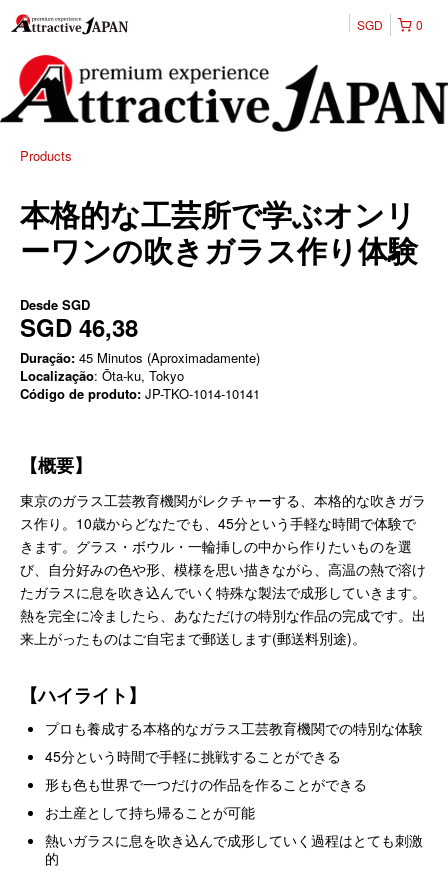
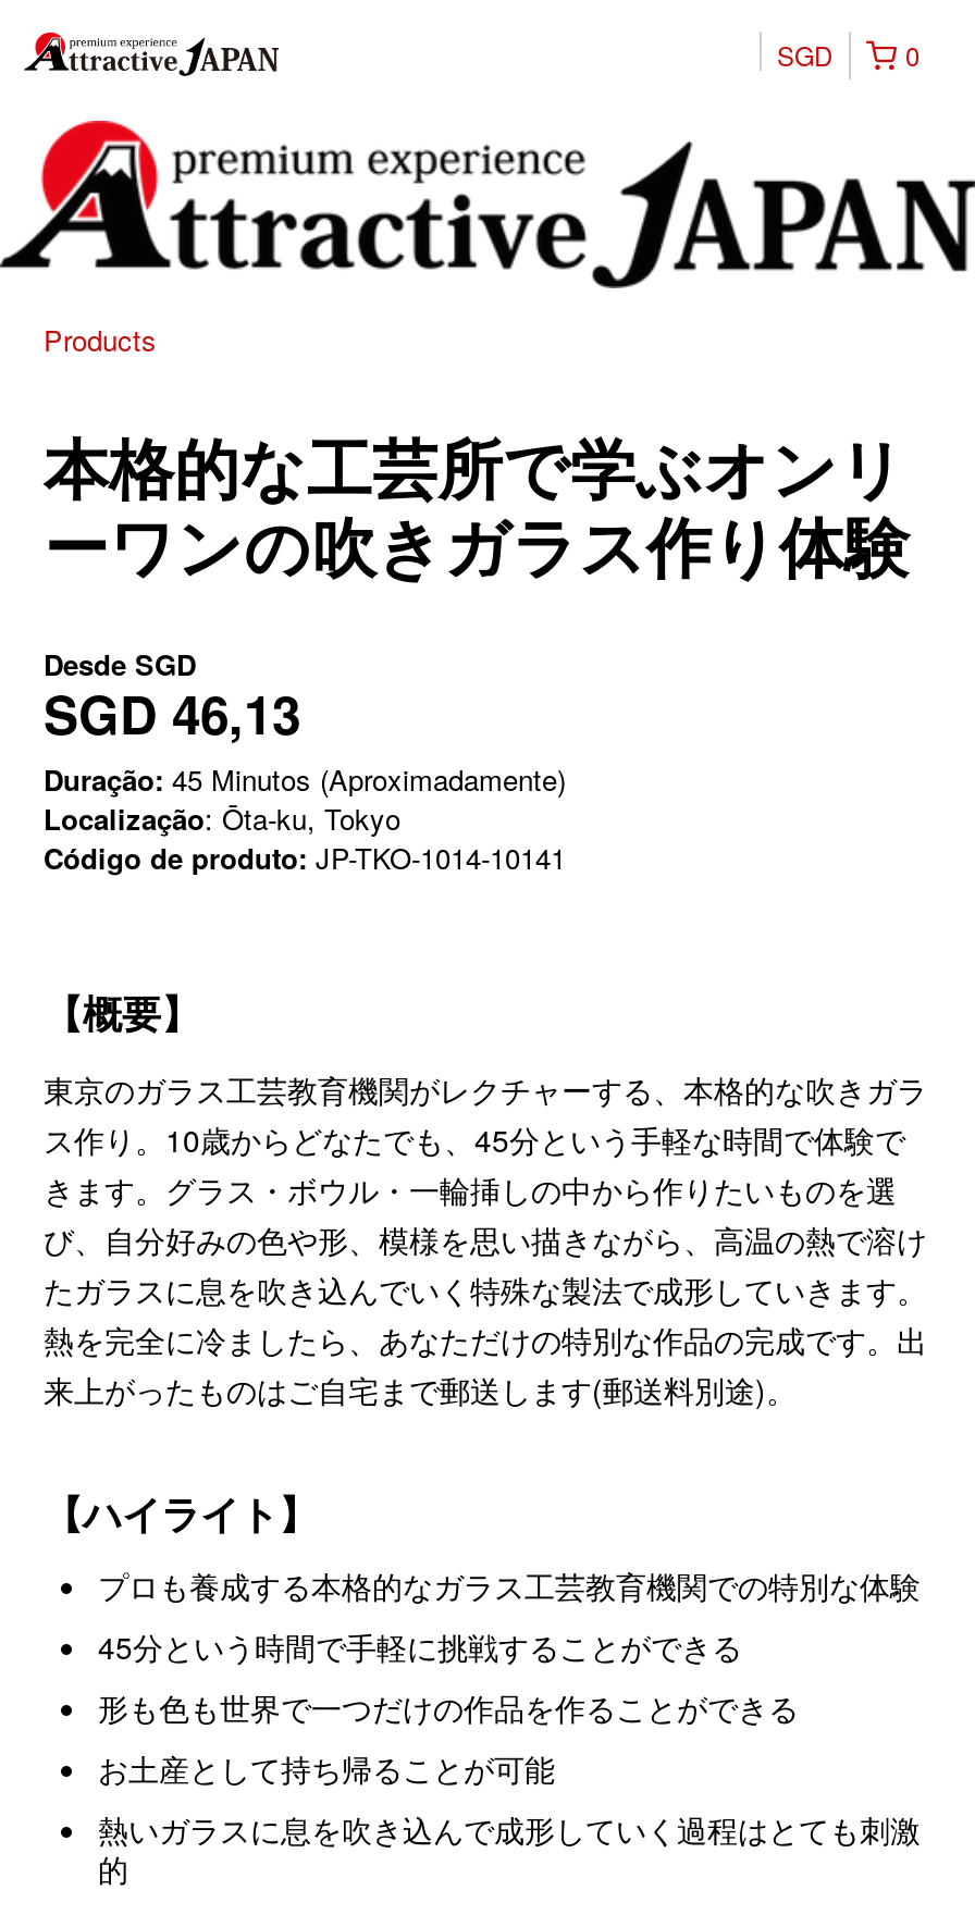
- SGD 46,38
+ SGD 46,13
